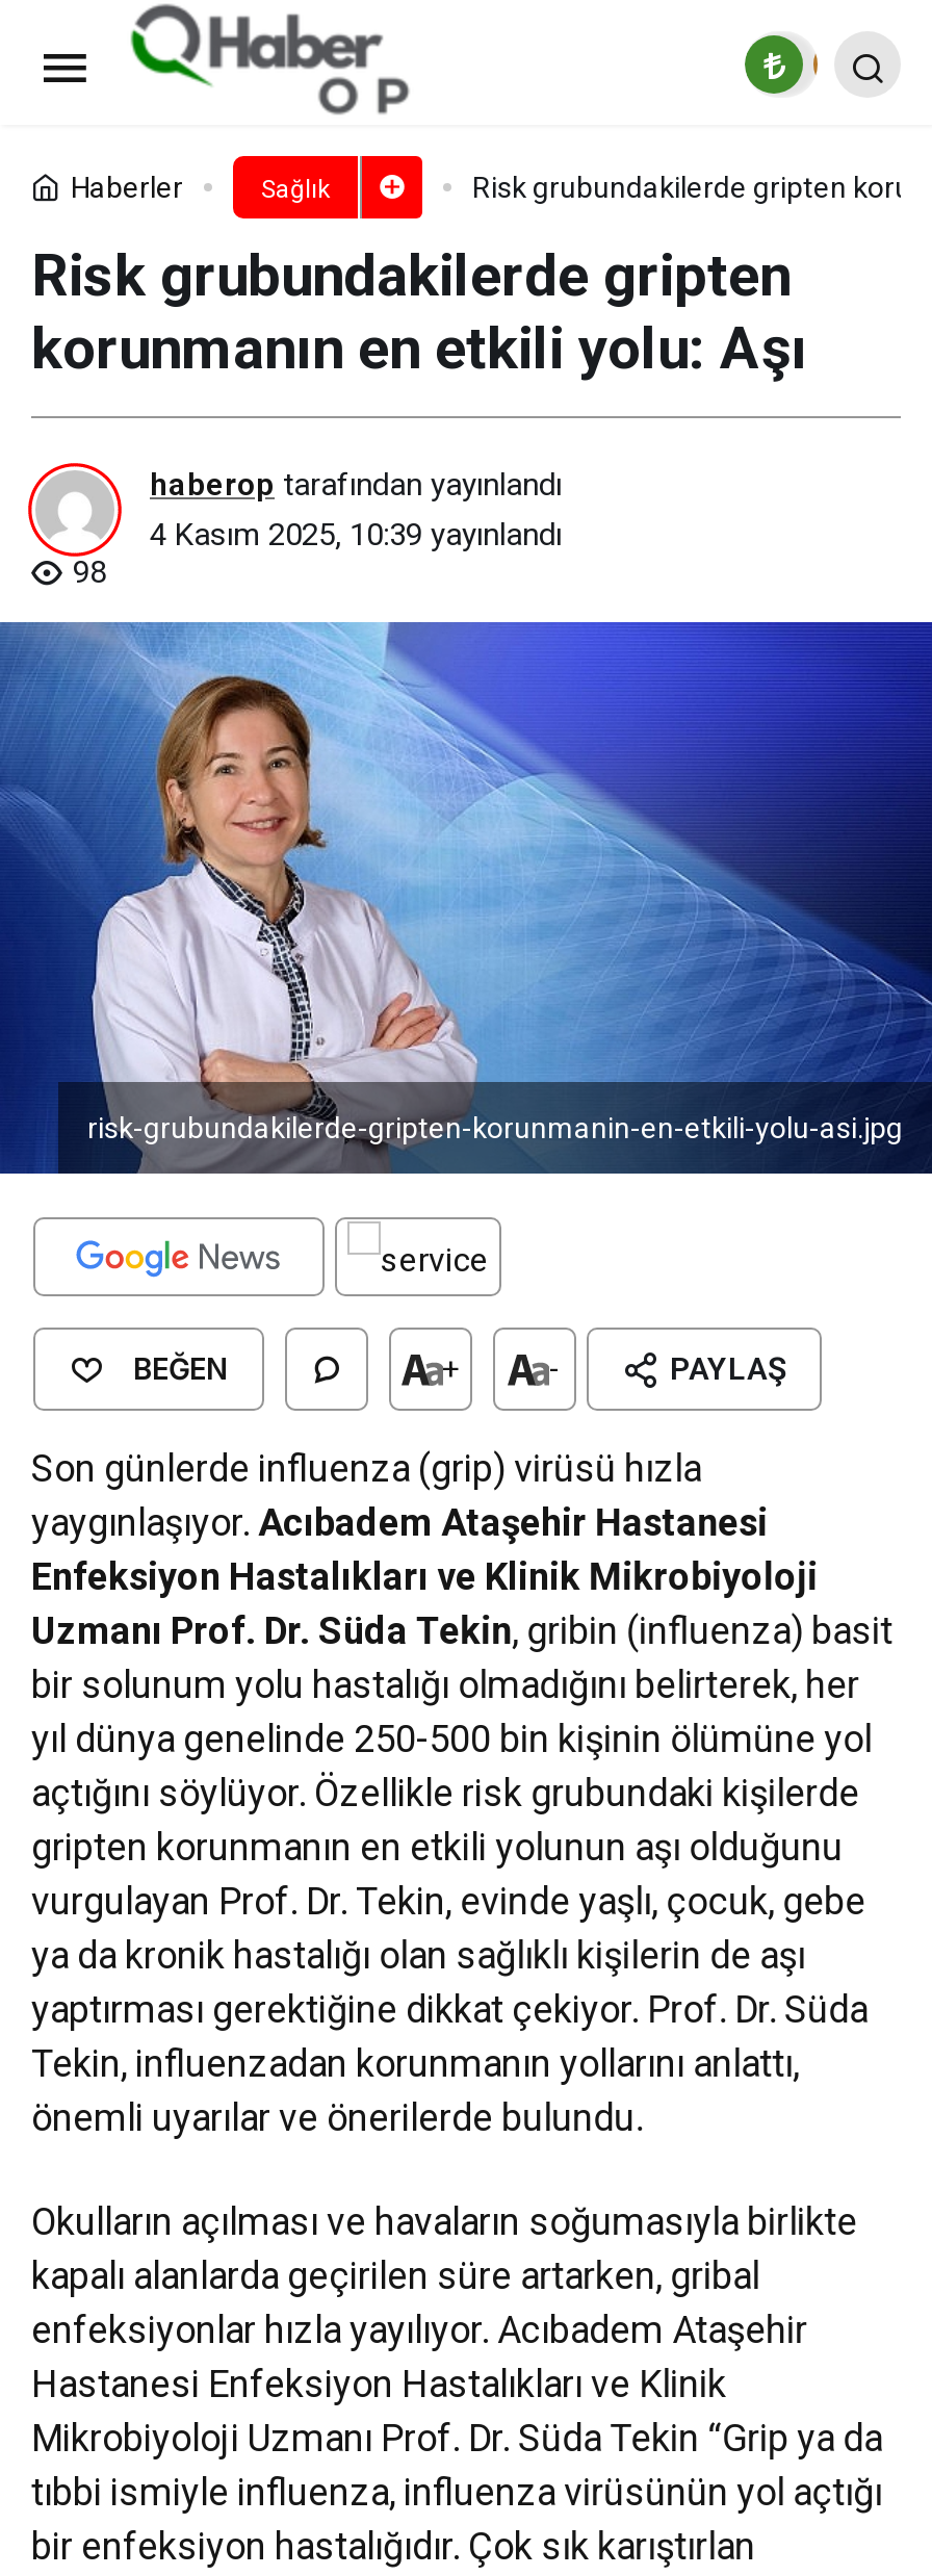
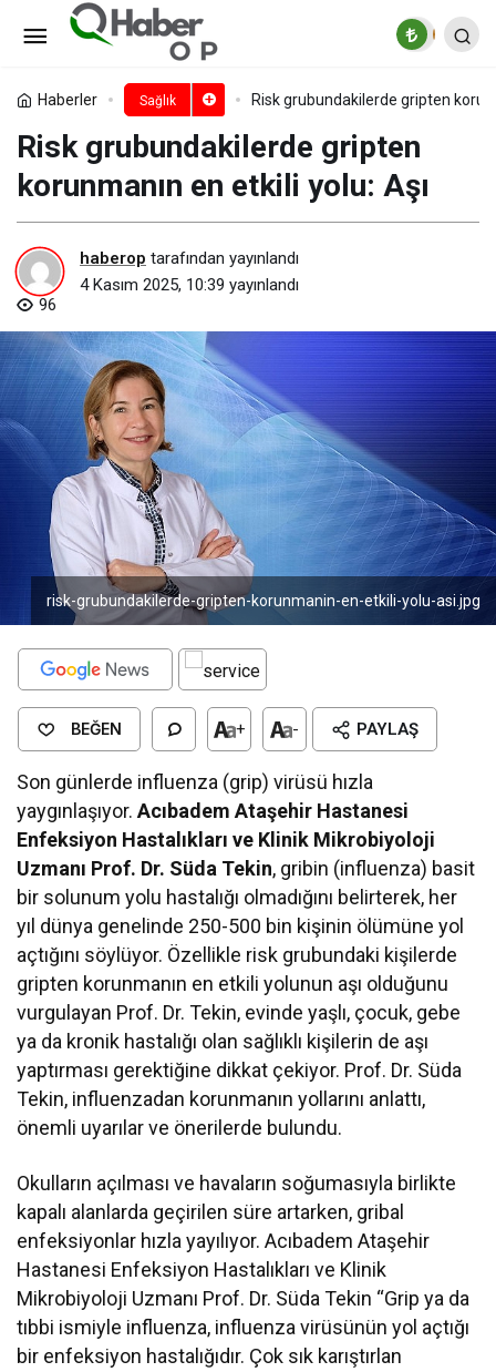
- 98
+ 96
